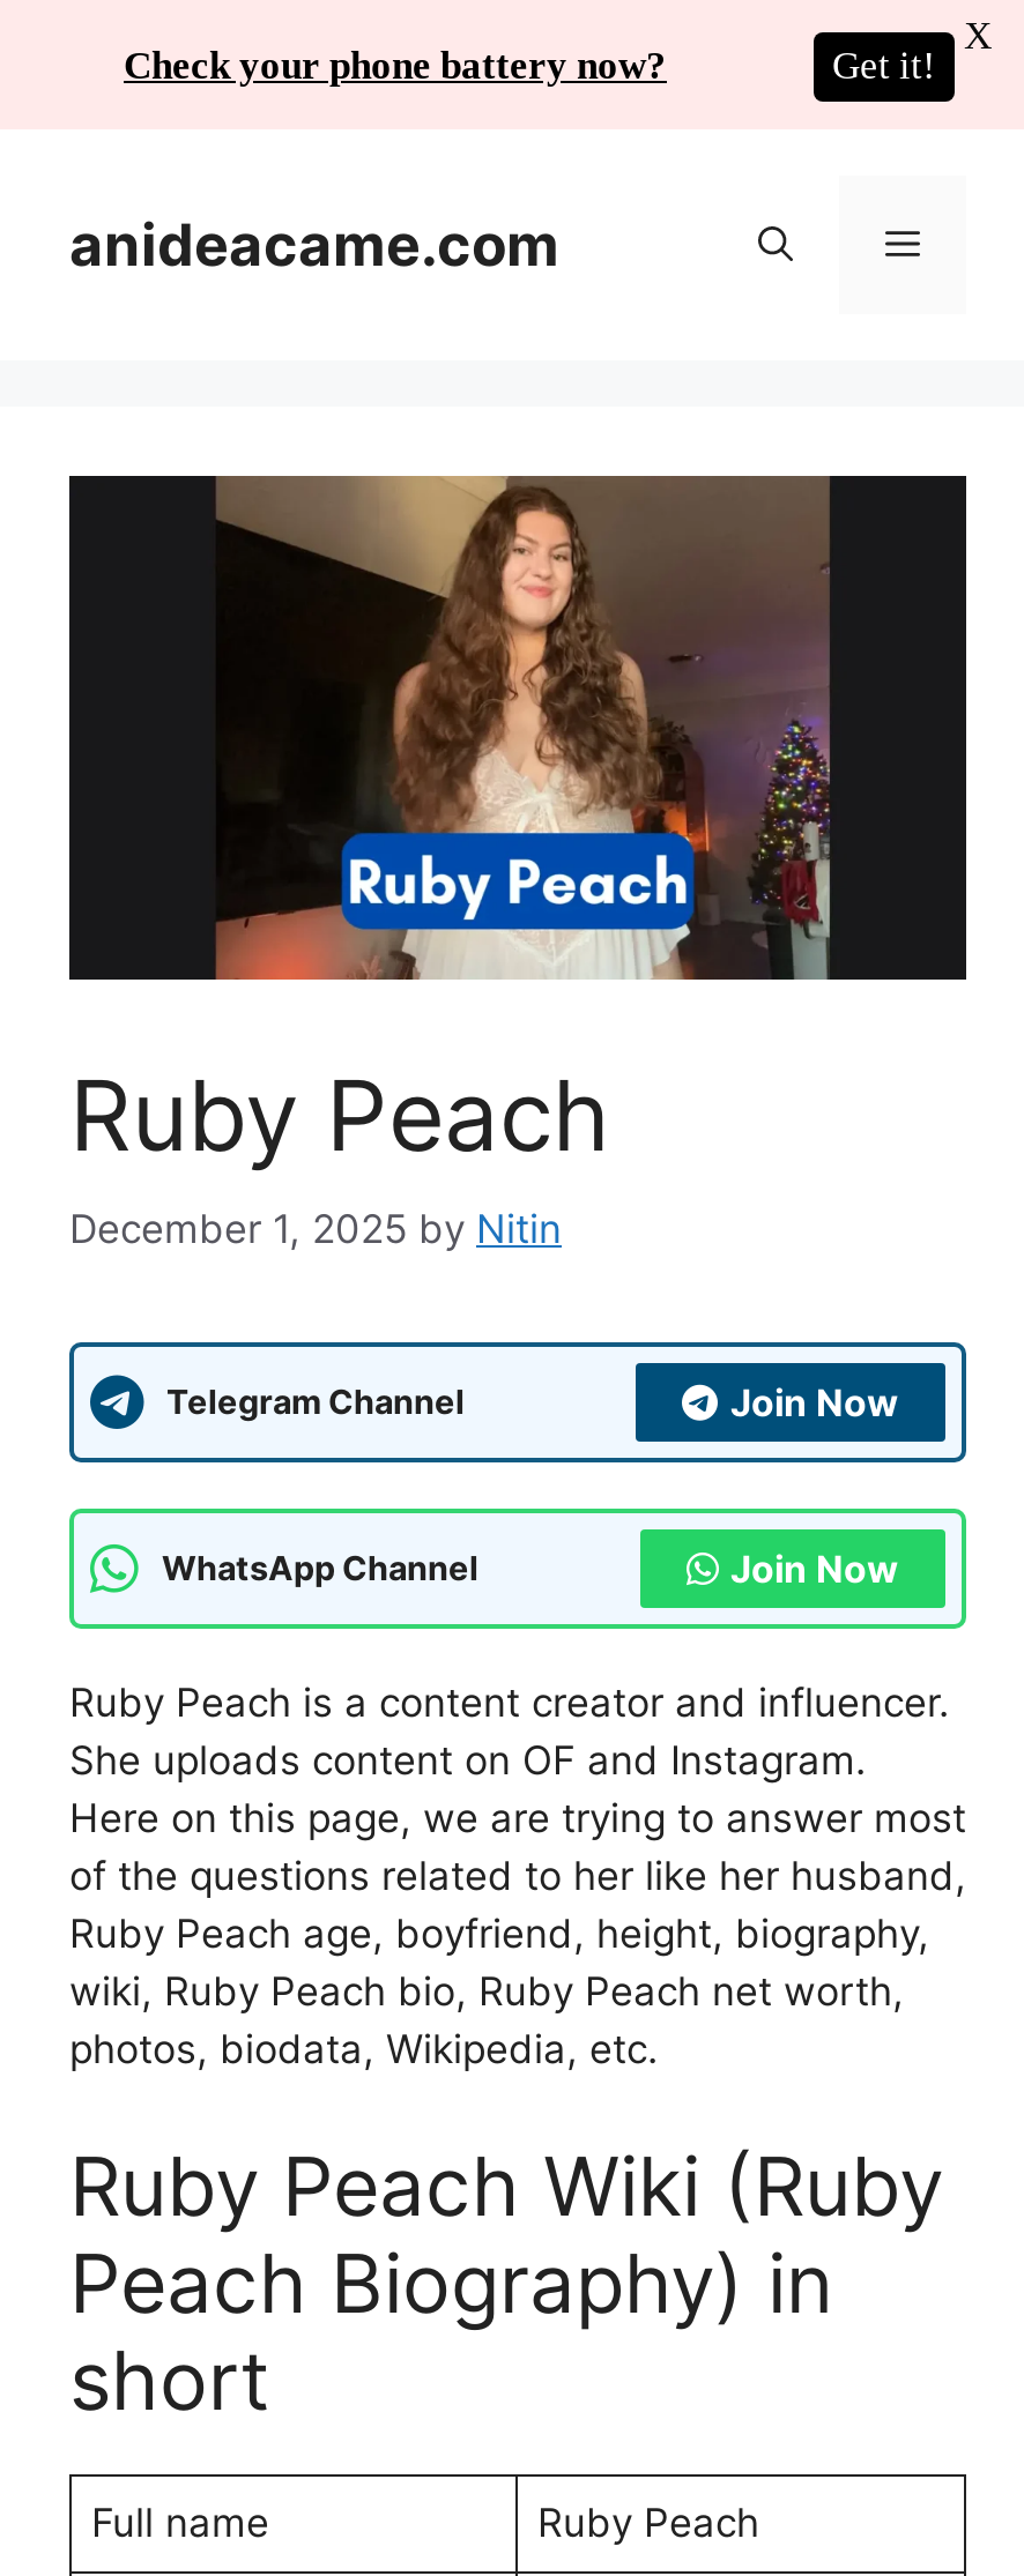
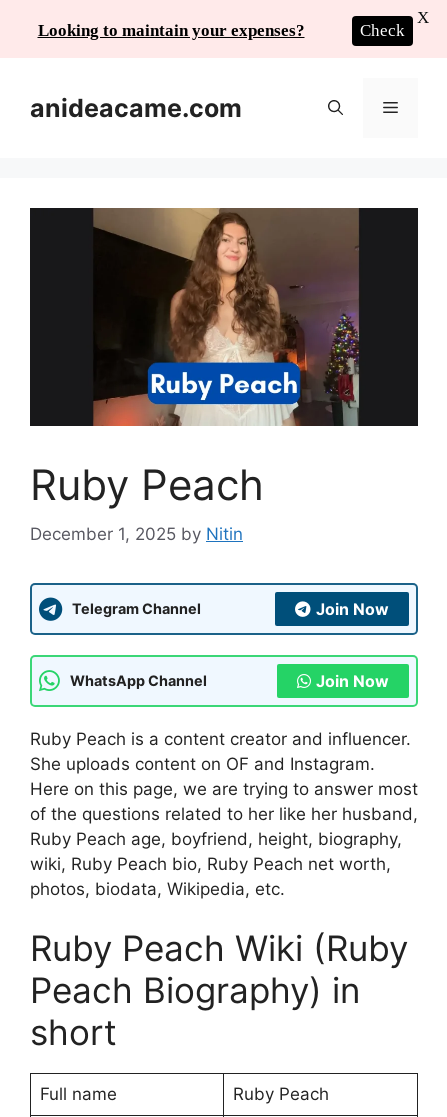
- Check your phone battery now?
- Get it!
+ Looking to maintain your expenses?
+ Check
